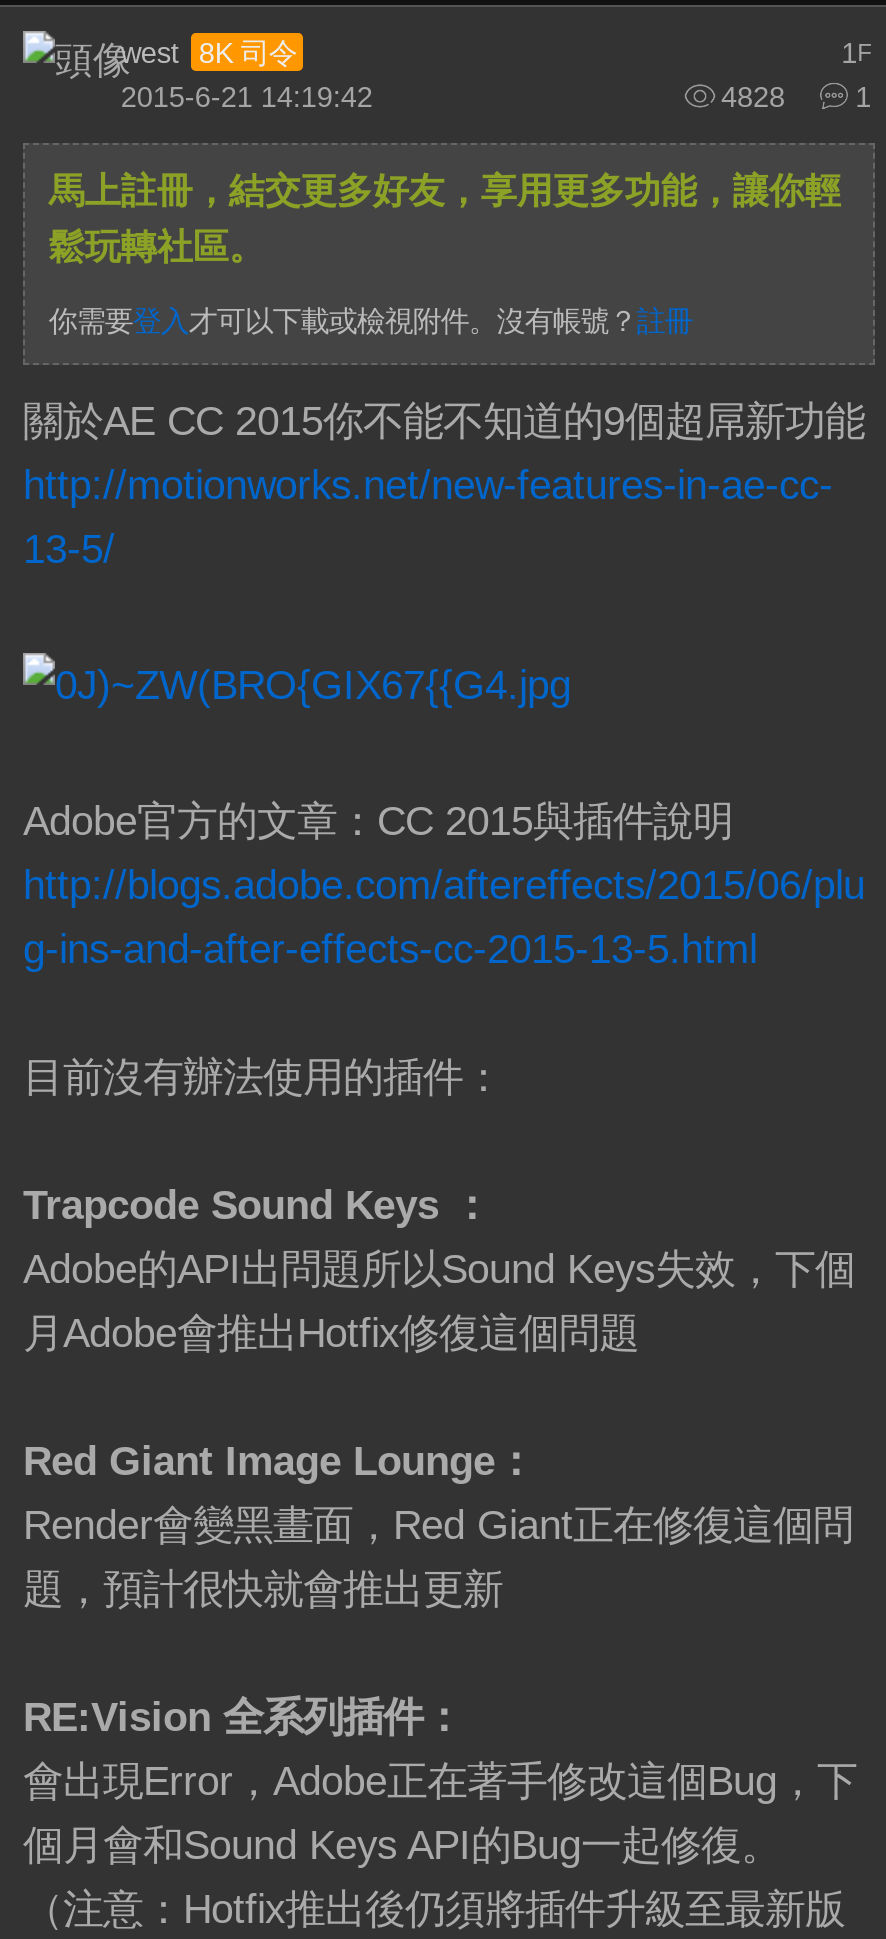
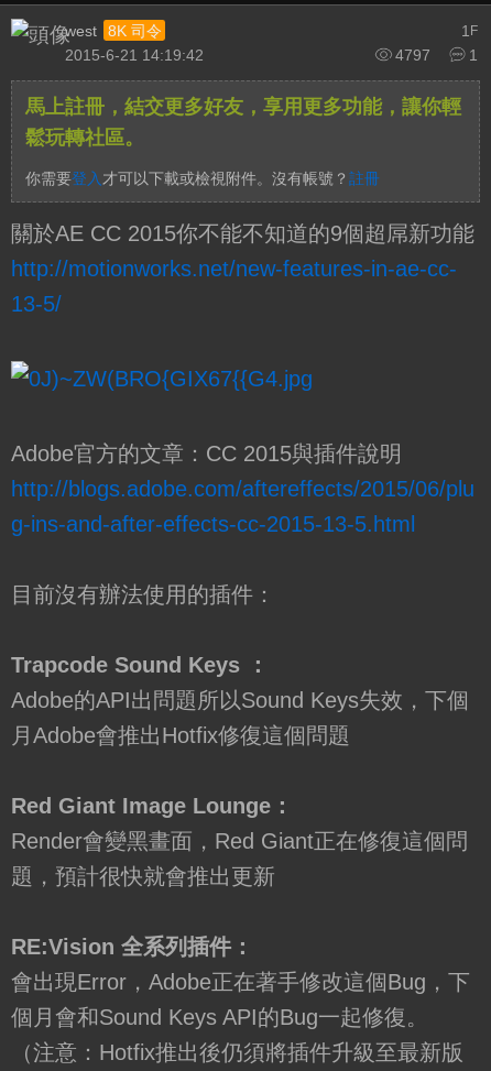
- 4828 1
+ 4797 1
